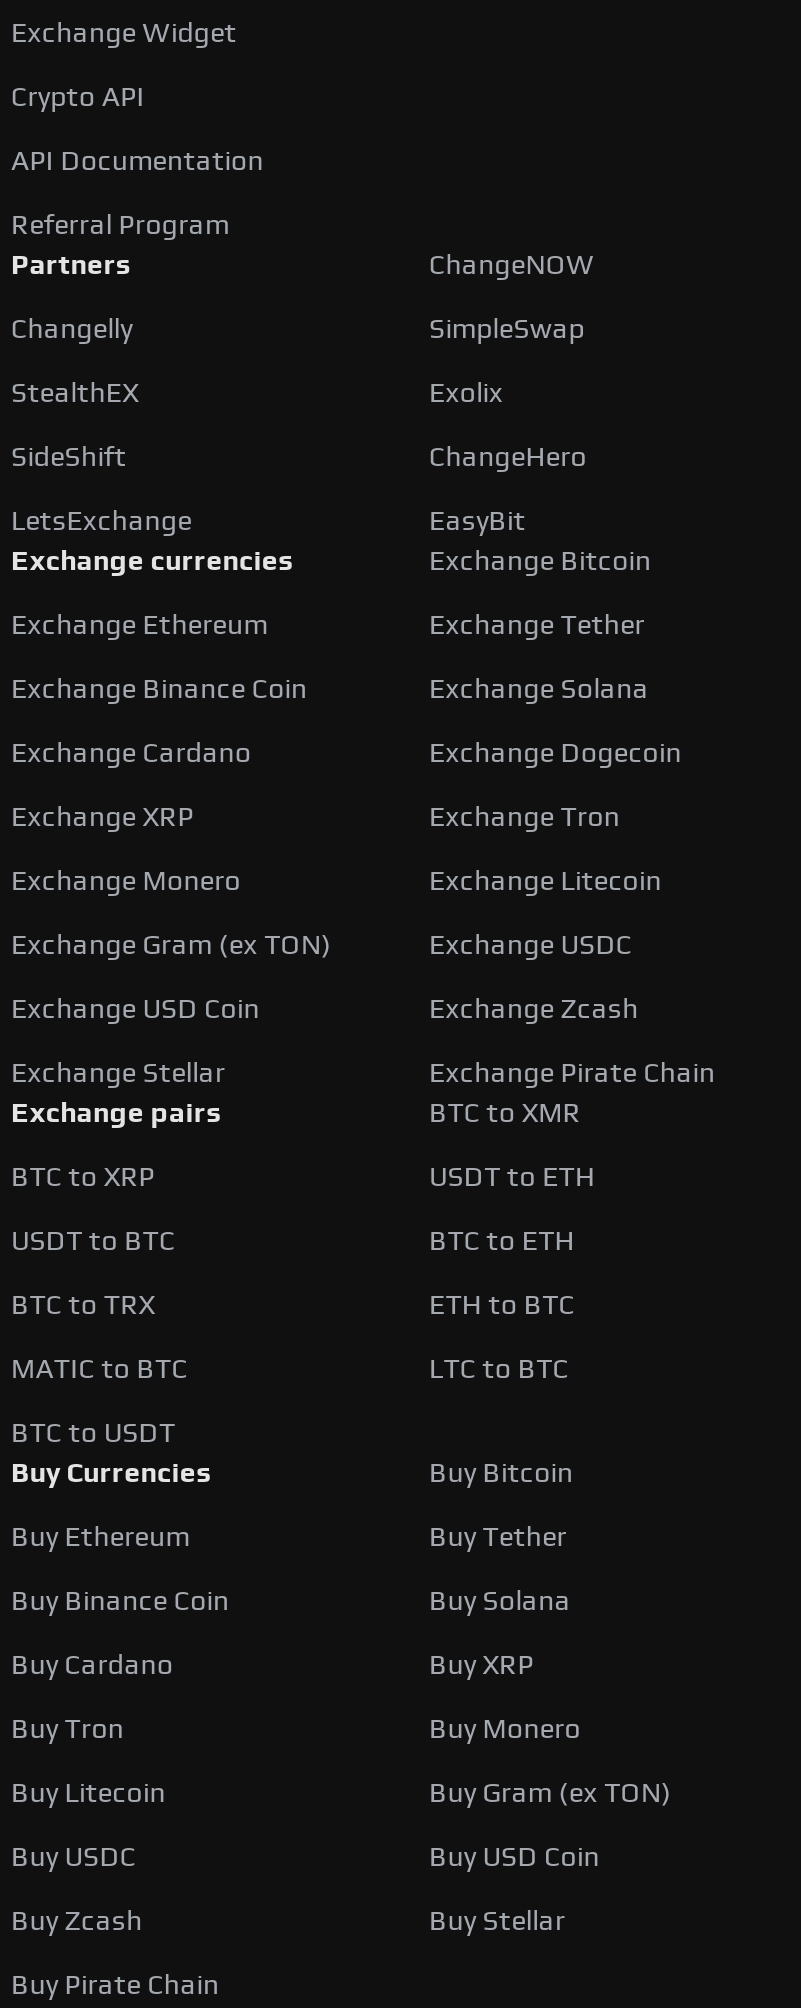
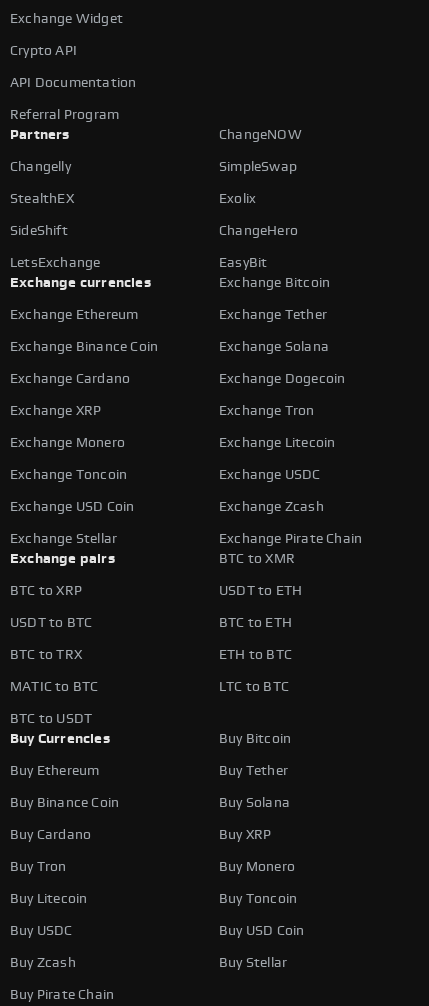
- Exchange Gram (ex TON)
+ Exchange Toncoin

- Buy Gram (ex TON)
+ Buy Toncoin
